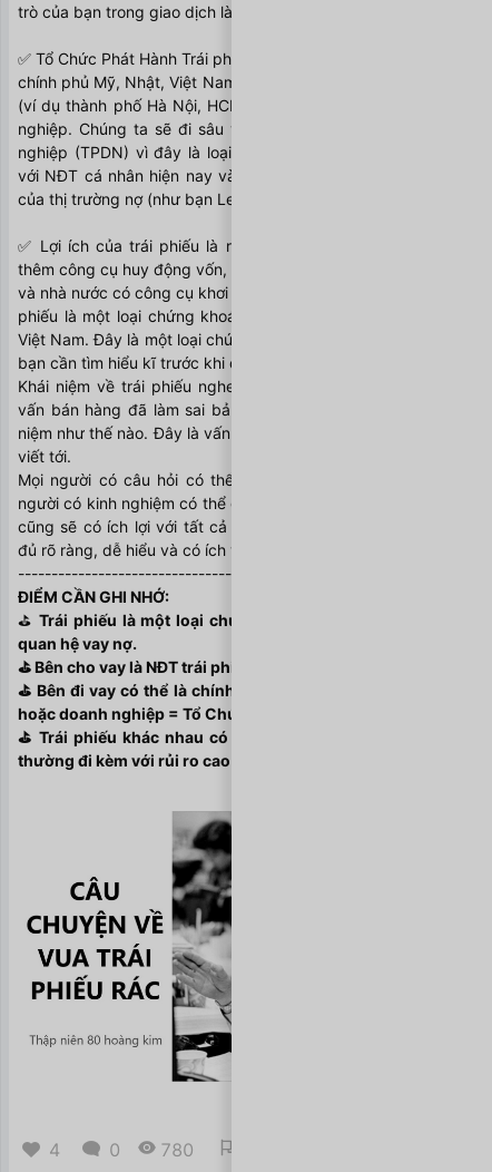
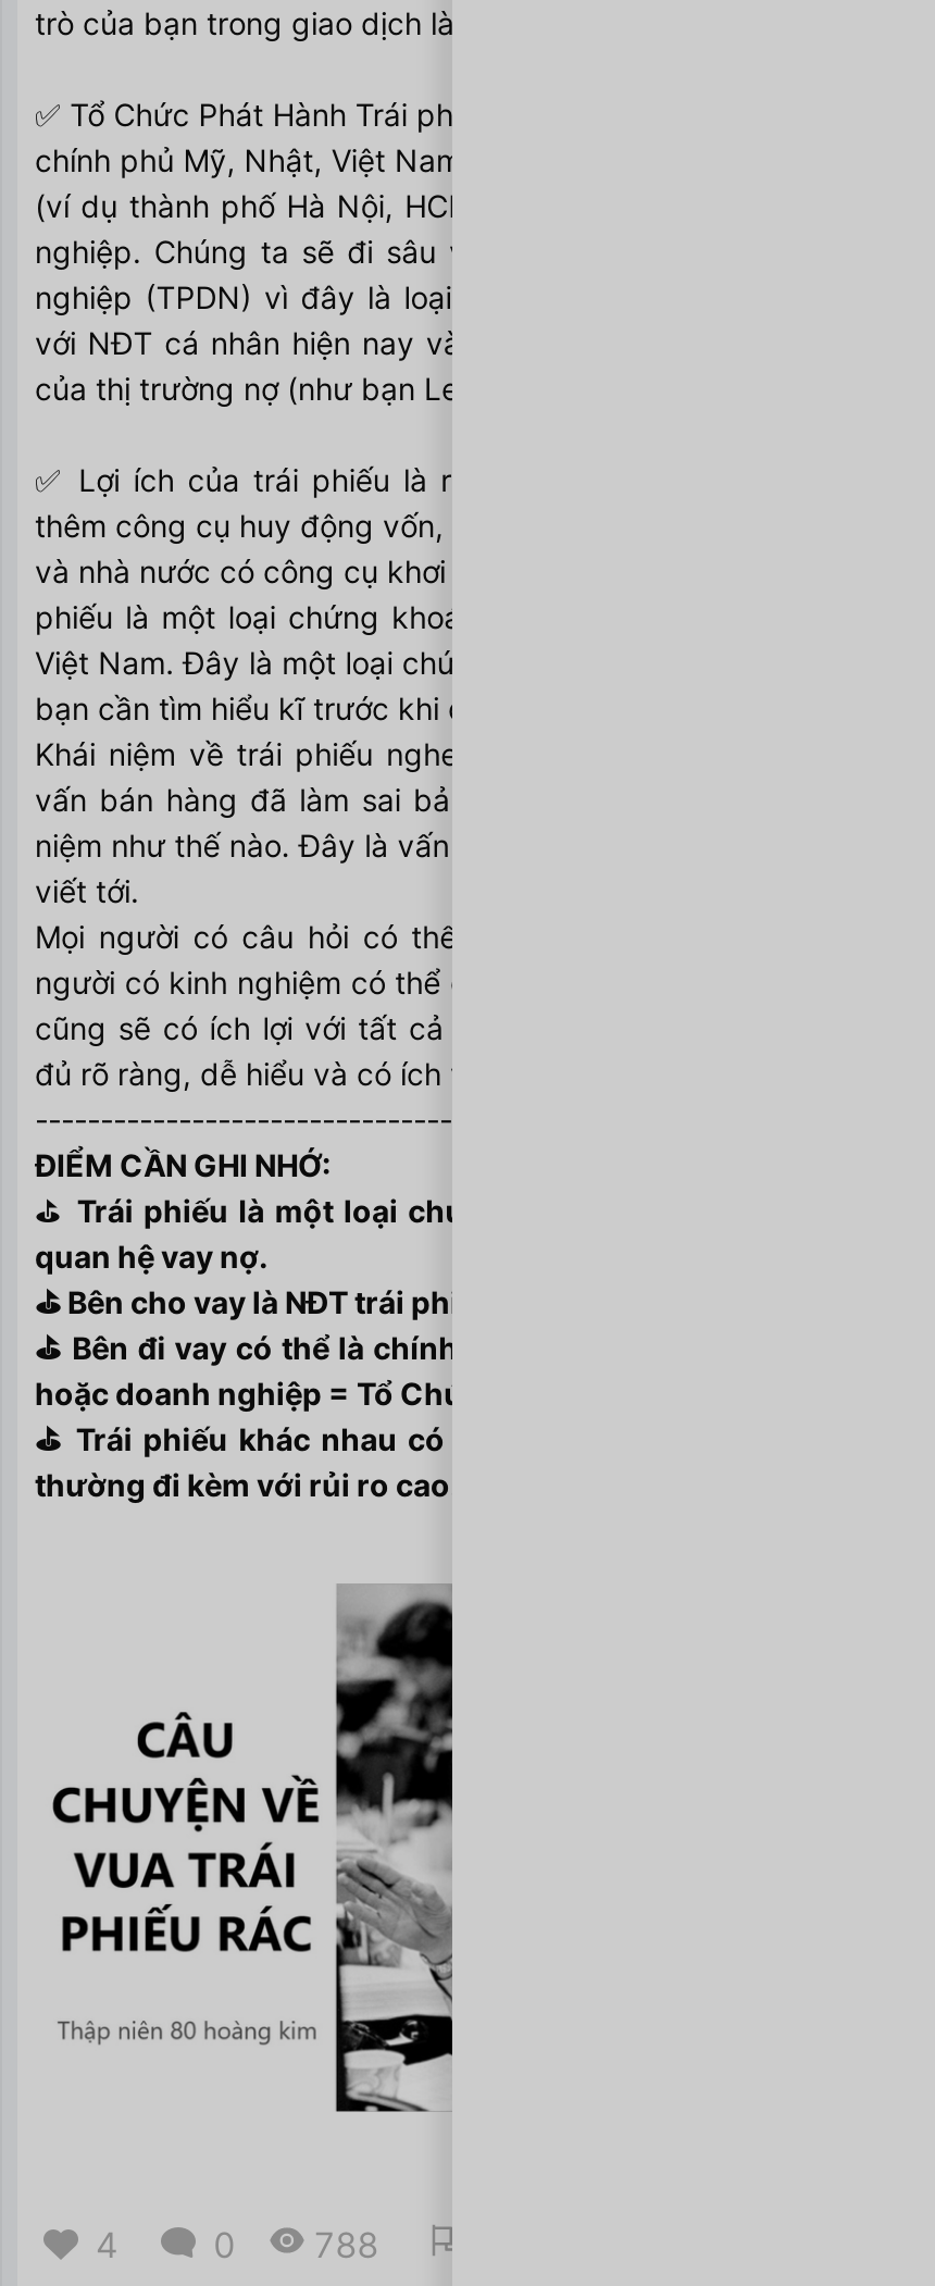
- 780
+ 788
